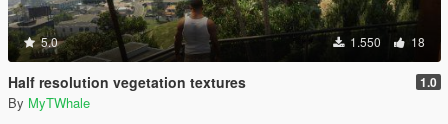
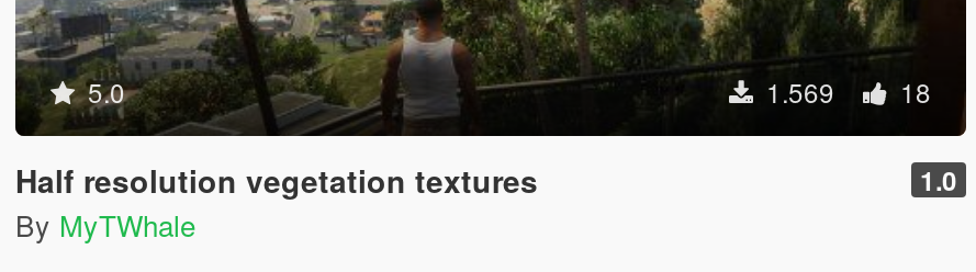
- 1.550 18
+ 1.569 18
